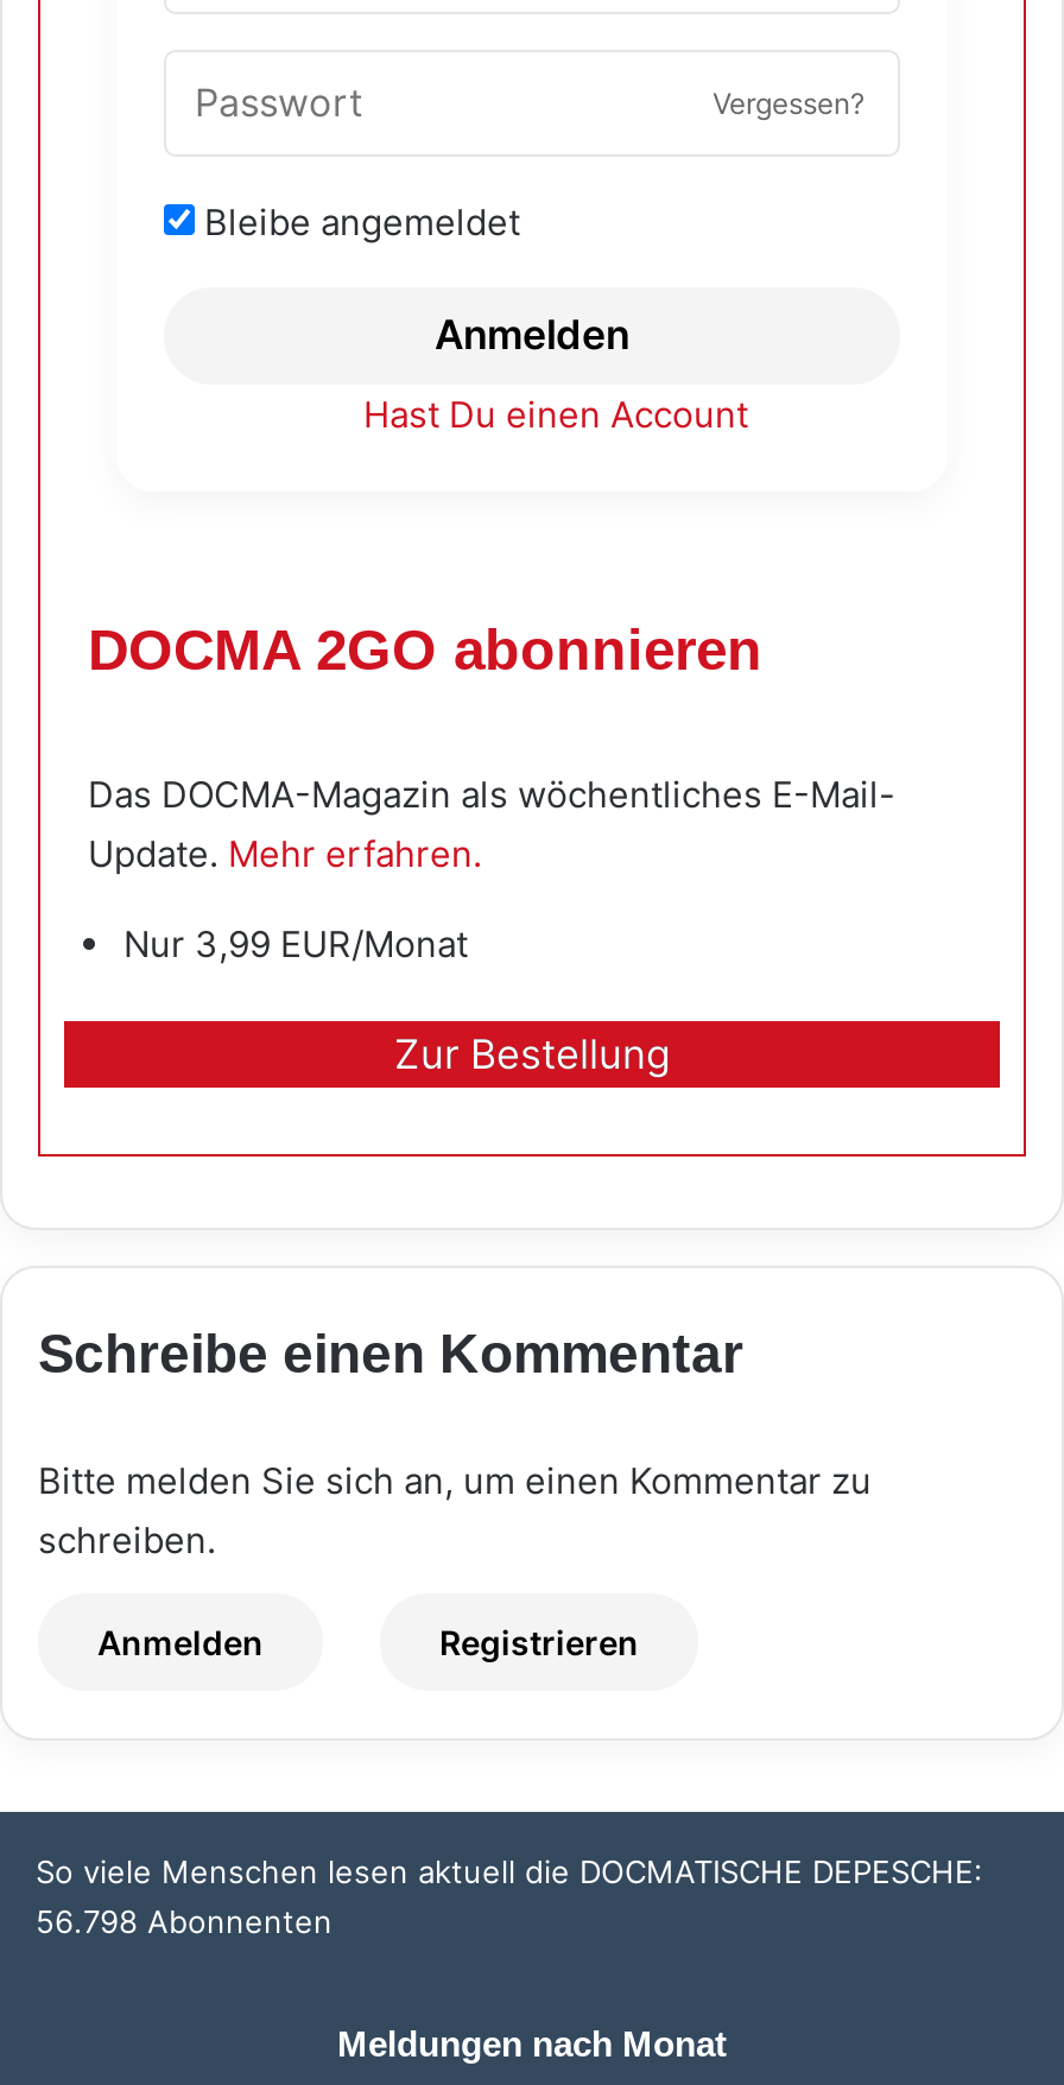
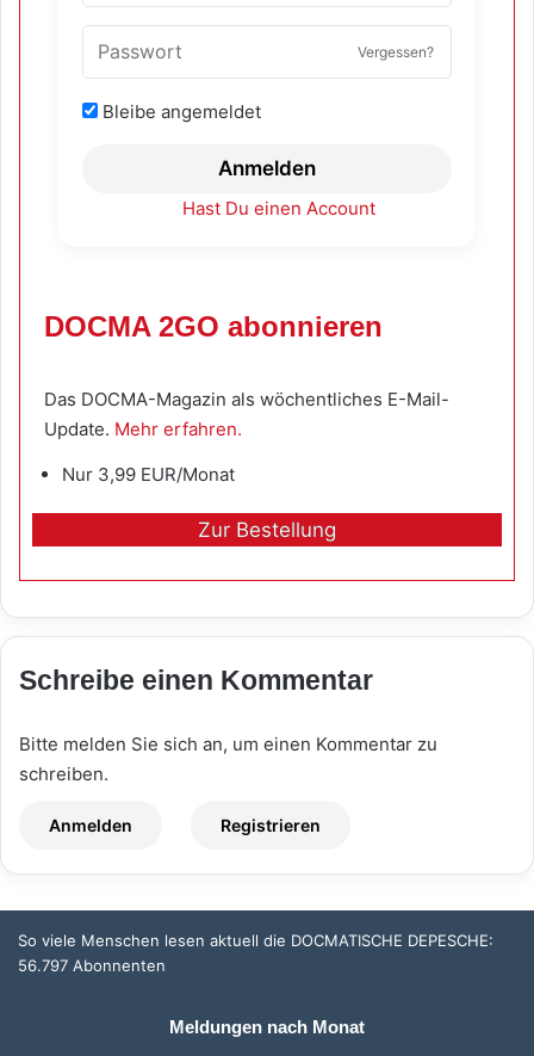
- 56.798 Abonnenten
+ 56.797 Abonnenten
